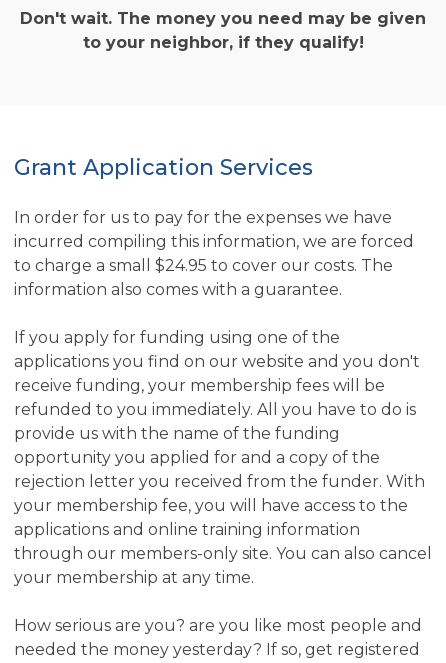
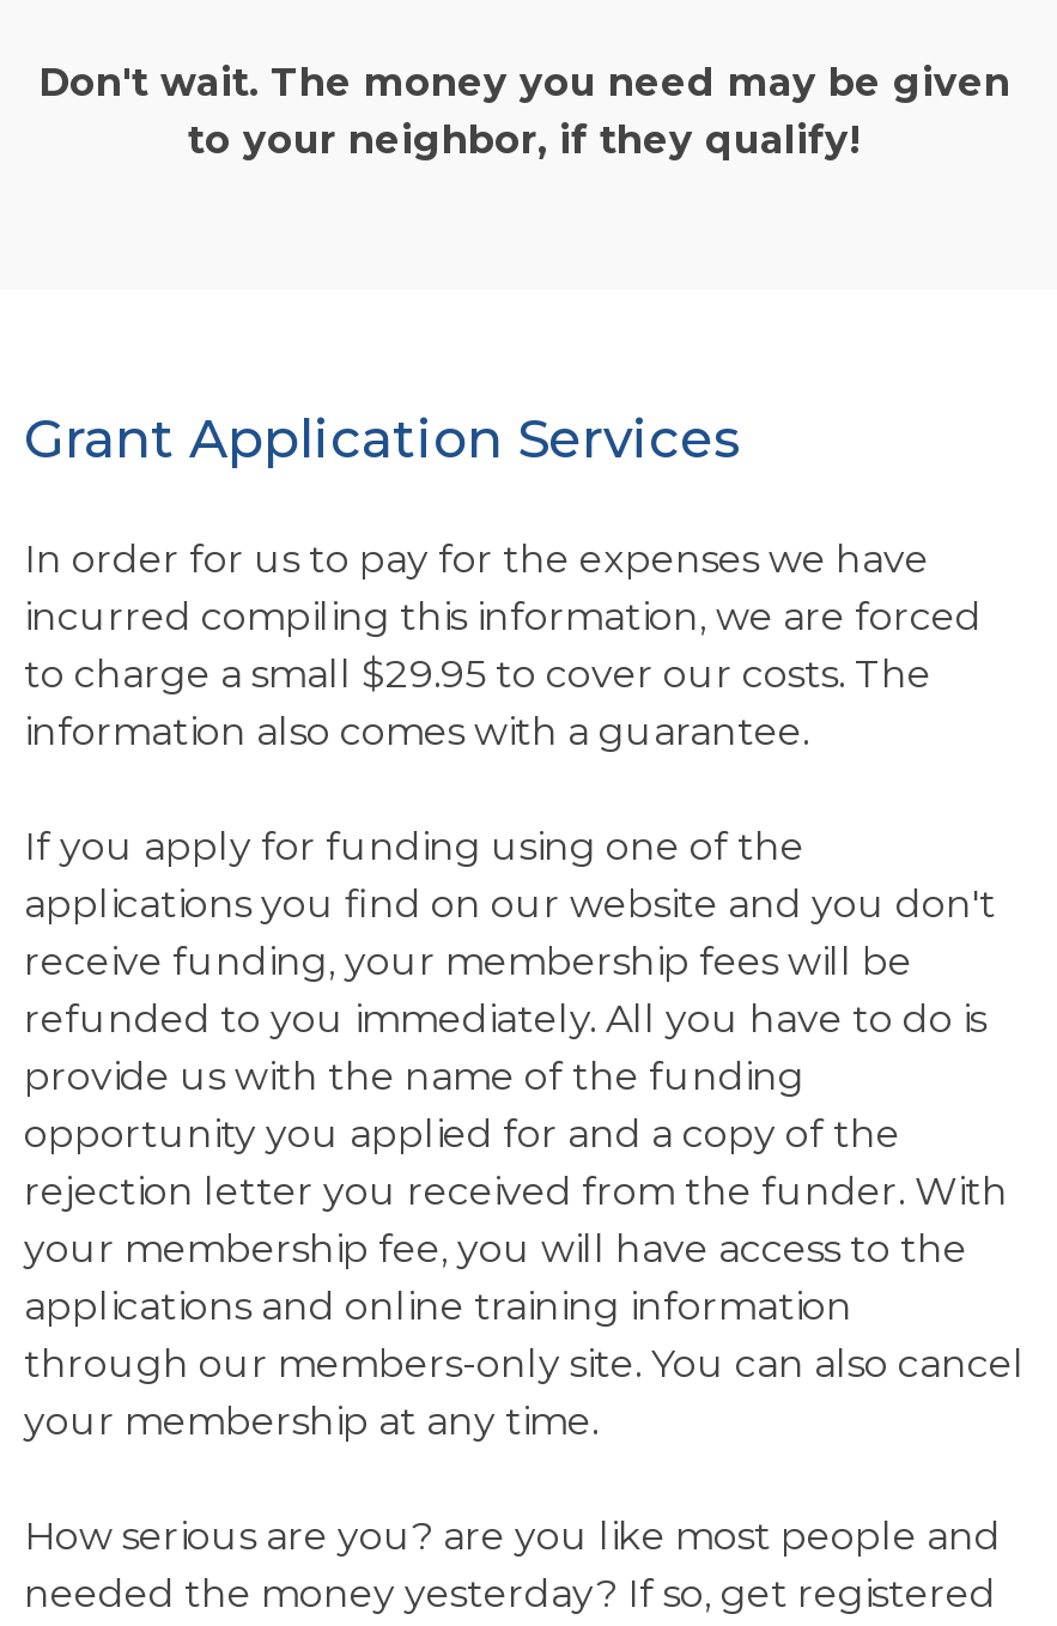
- to charge a small $24.95 to cover our costs. The
+ to charge a small $29.95 to cover our costs. The
